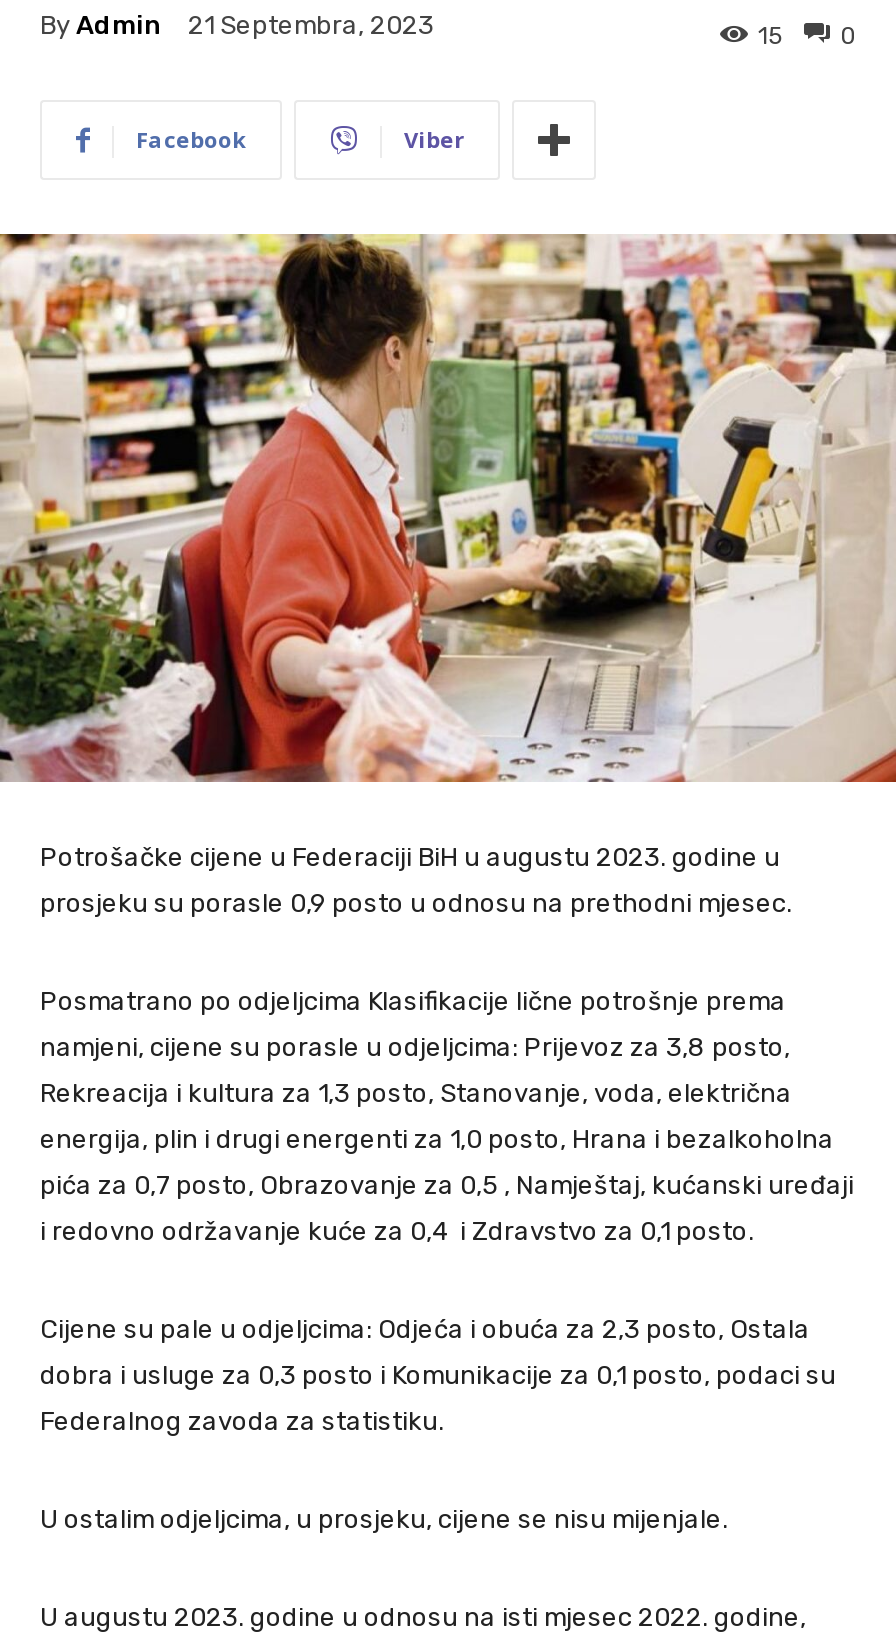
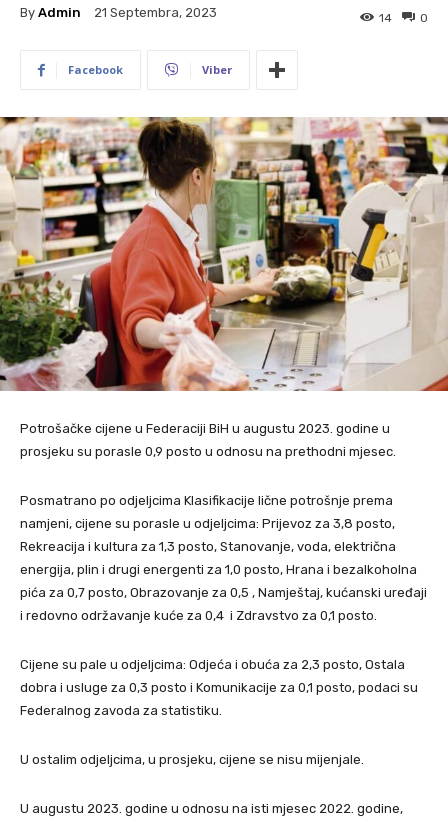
- 15
+ 14
